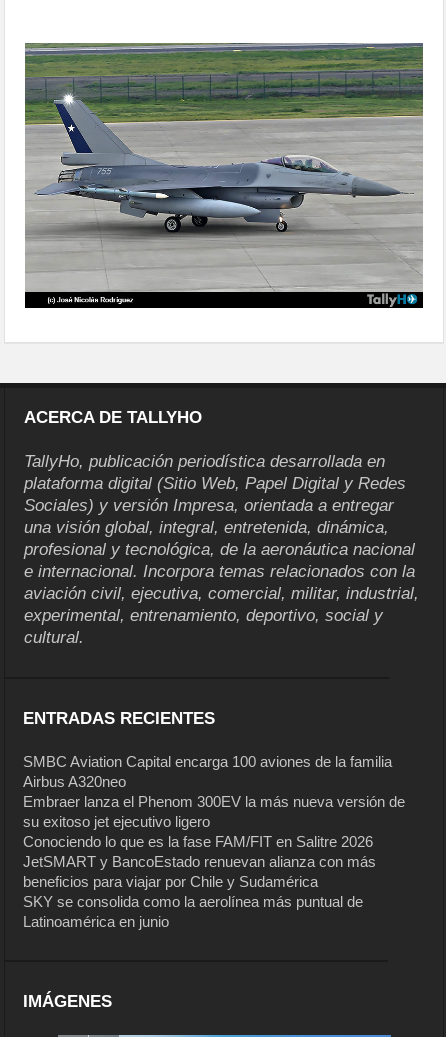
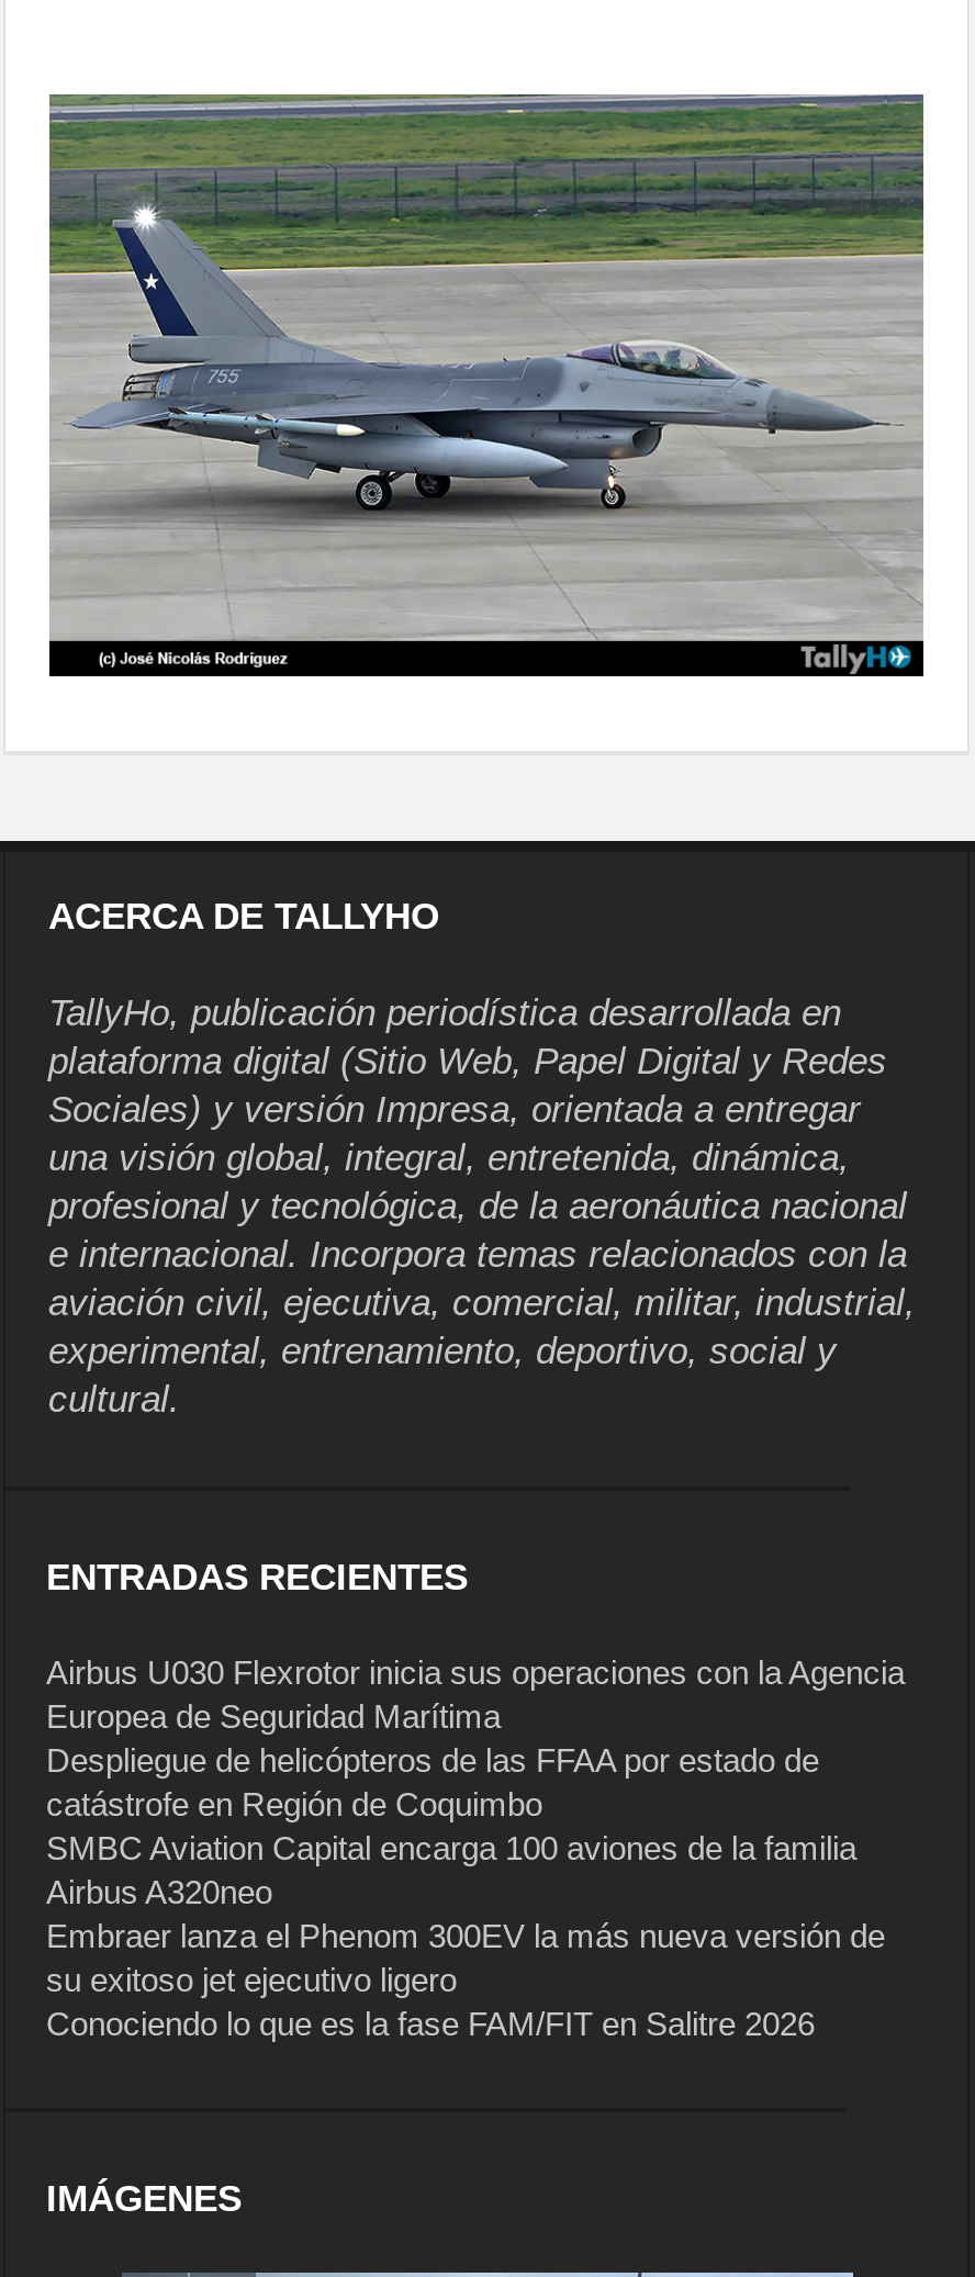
+ Airbus U030 Flexrotor inicia sus operaciones con la Agencia
+ Europea de Seguridad Marítima
+ Despliegue de helicópteros de las FFAA por estado de
+ catástrofe en Región de Coquimbo

moved down: SMBC Aviation Capital encarga 100 aviones de la familia | Airbus A320neo | Embraer lanza el Phenom 300EV la más nueva versión de | su exitoso jet ejecutivo ligero | Conociendo lo que es la fase FAM/FIT en Salitre 2026

- JetSMART y BancoEstado renuevan alianza con más
- beneficios para viajar por Chile y Sudamérica
- SKY se consolida como la aerolínea más puntual de
- Latinoamérica en junio
